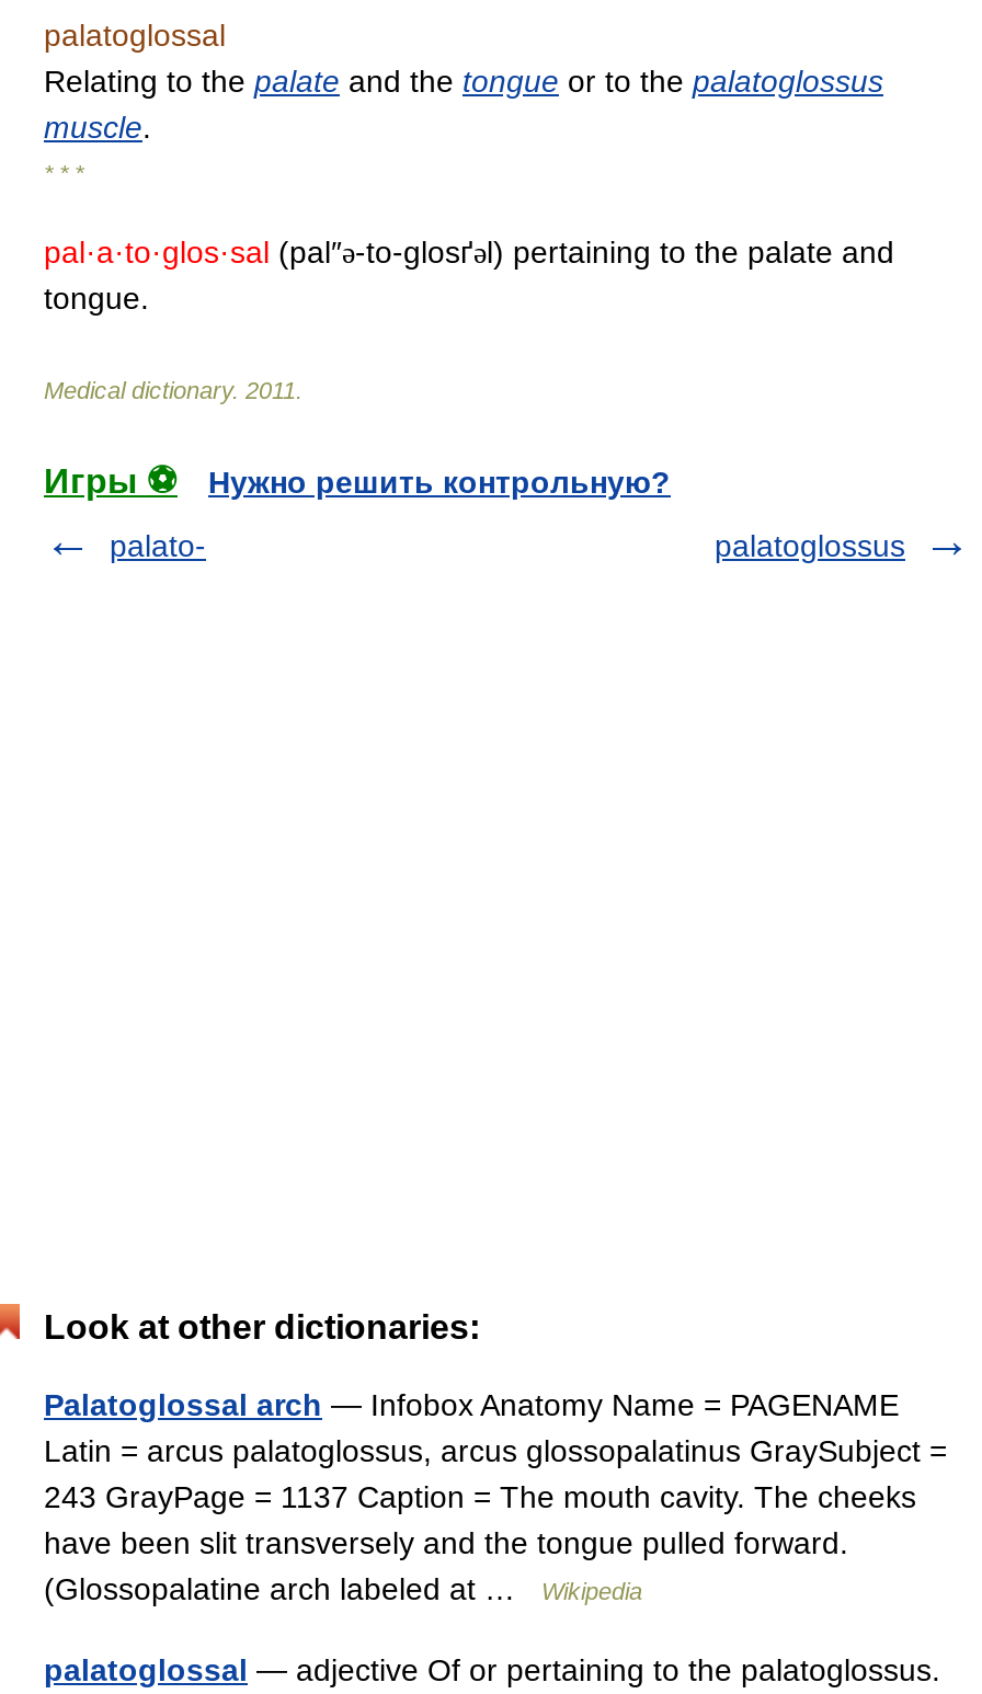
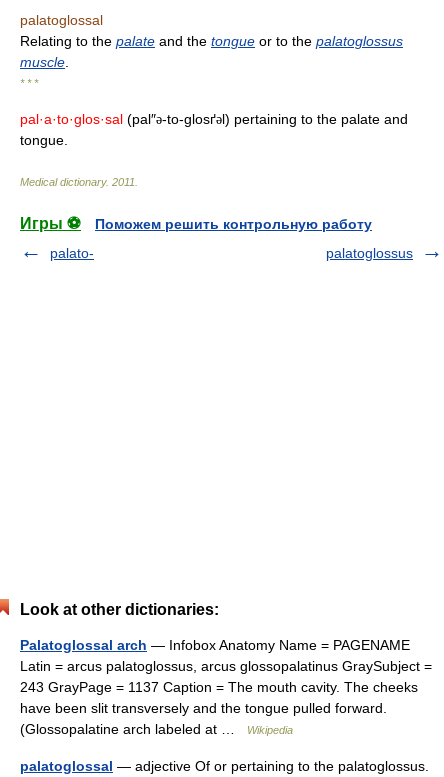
- Нужно решить контрольную?
+ Поможем решить контрольную работу
